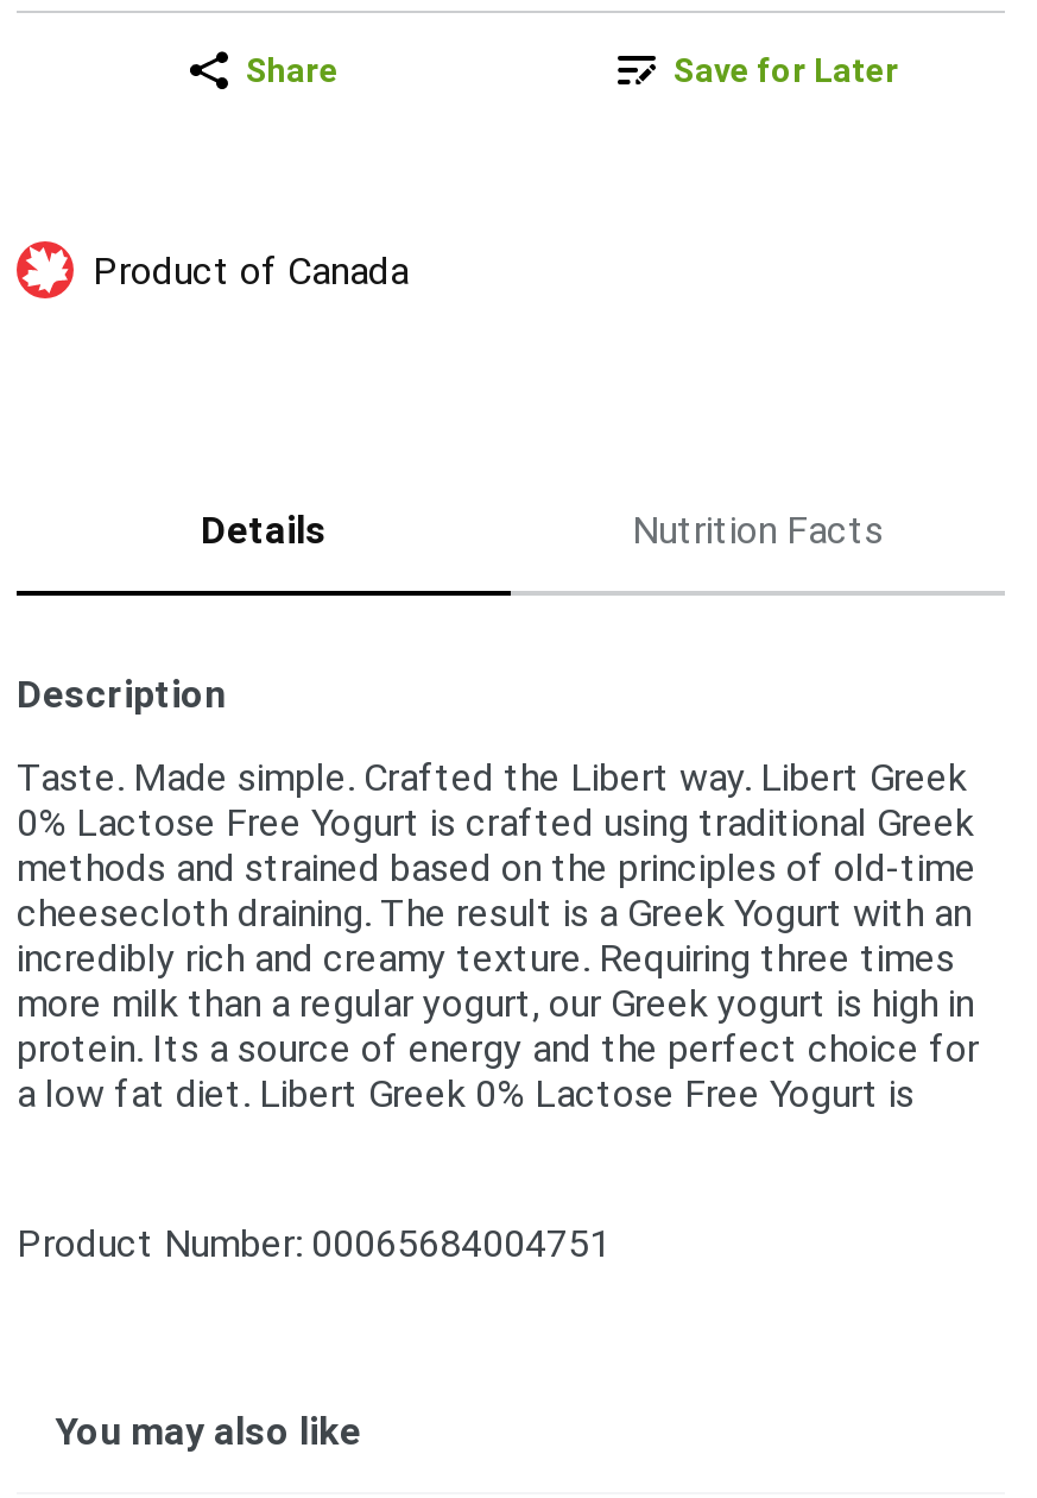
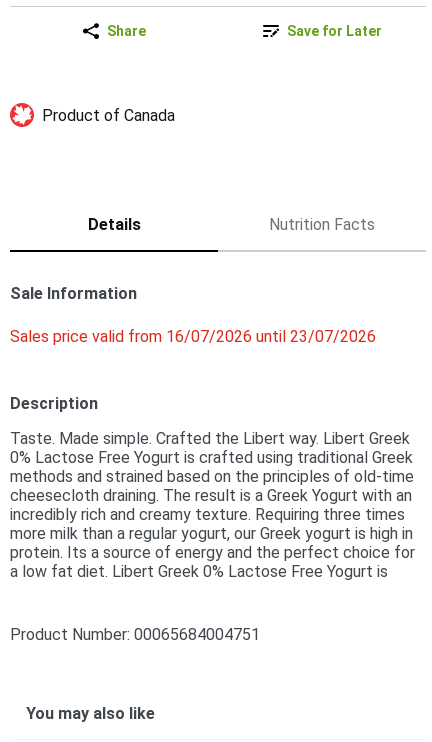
+ Sale Information
+ Sales price valid from 16/07/2026 until 23/07/2026
